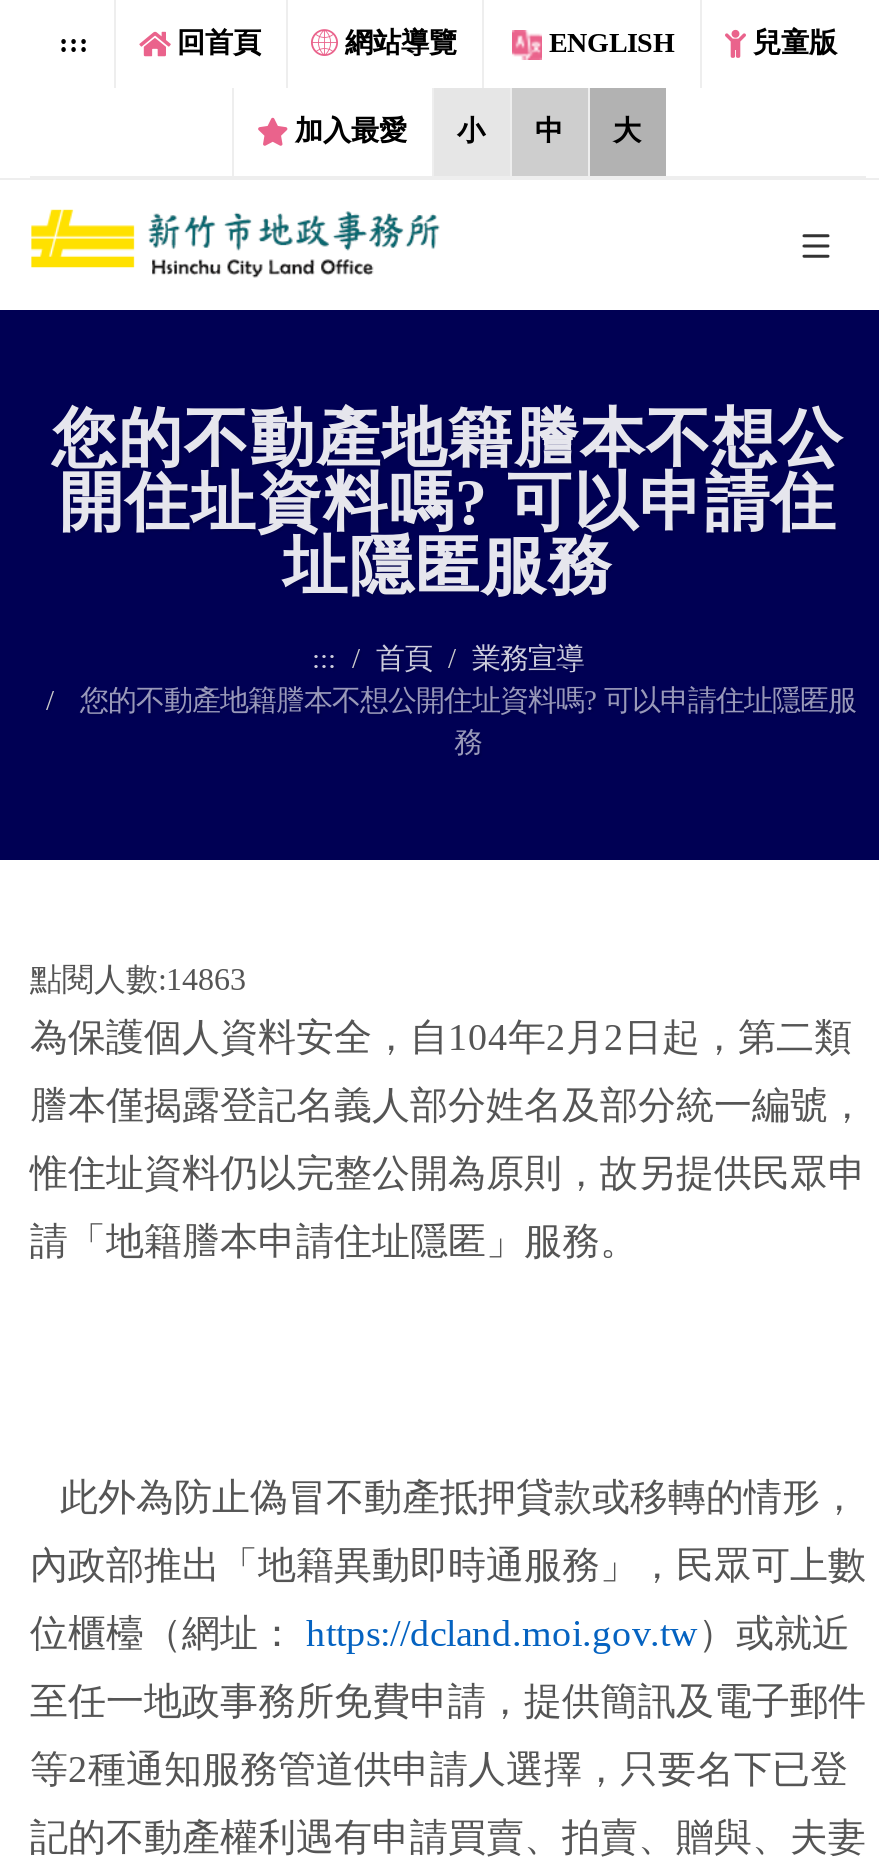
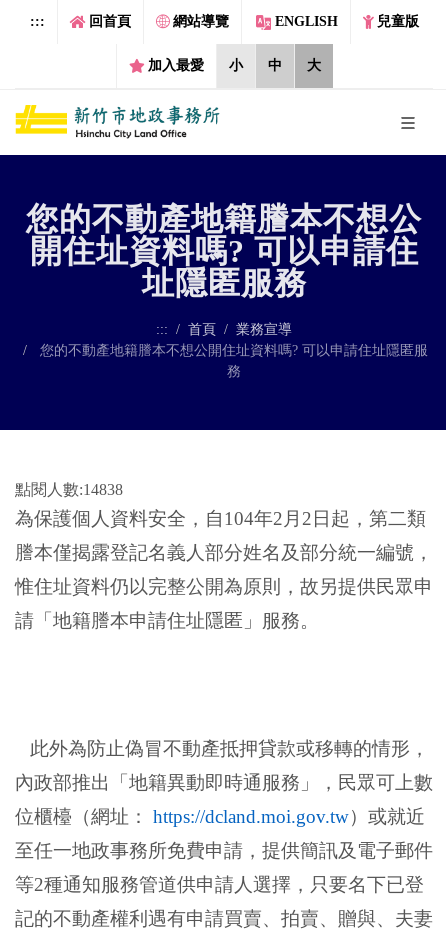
- 點閱人數:14863
+ 點閱人數:14838
